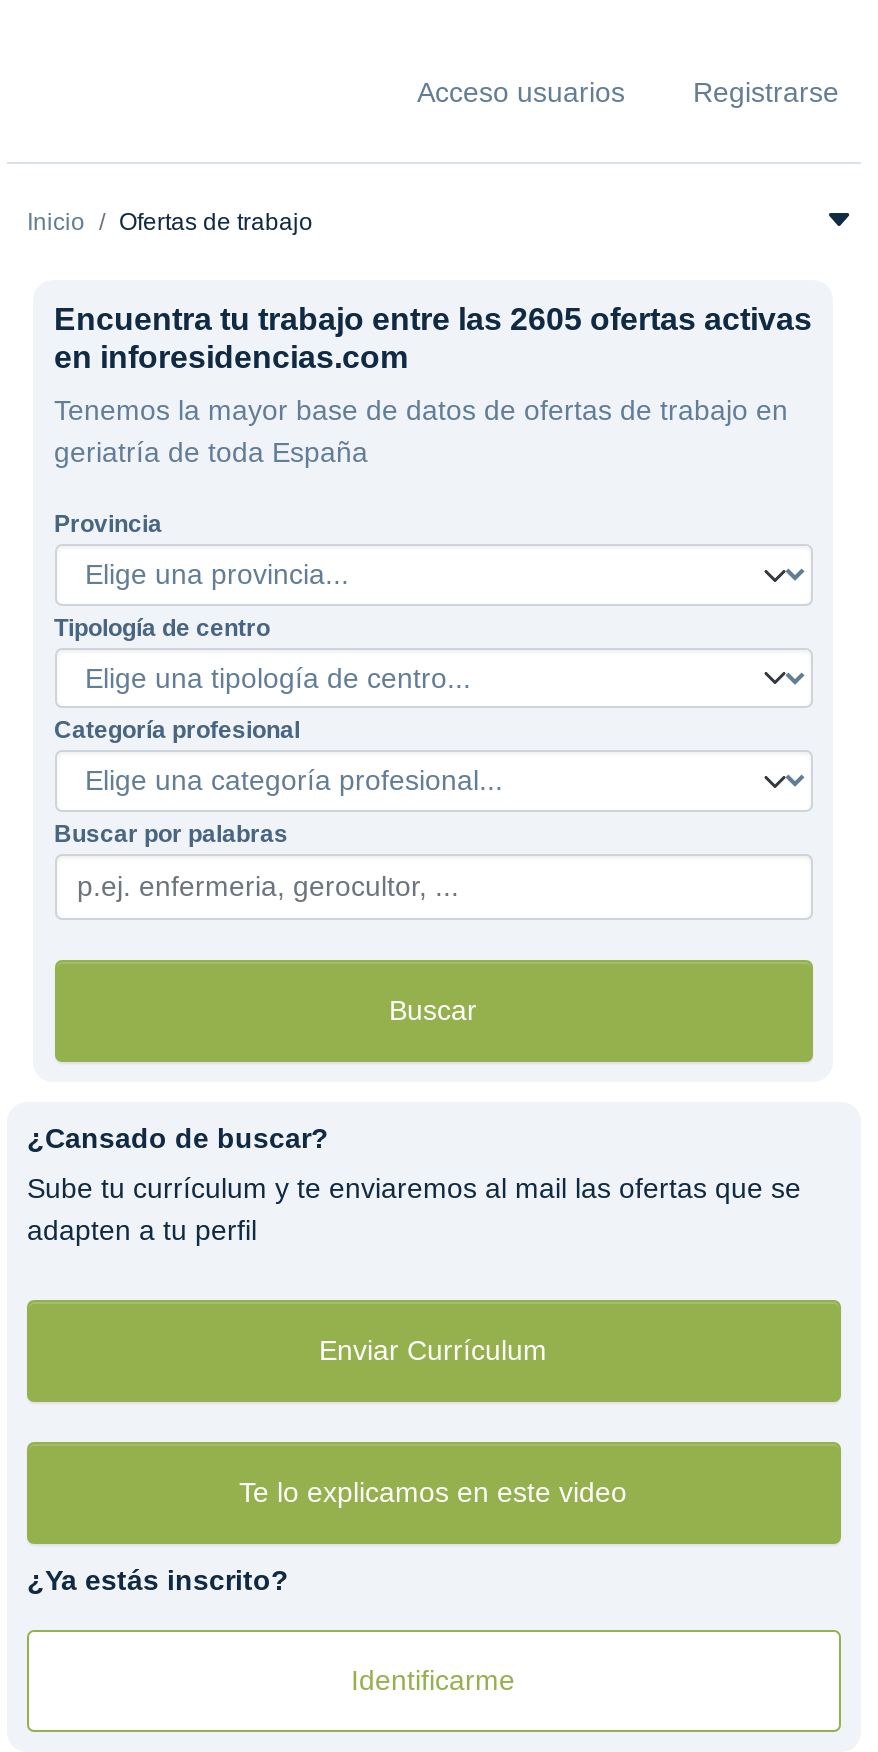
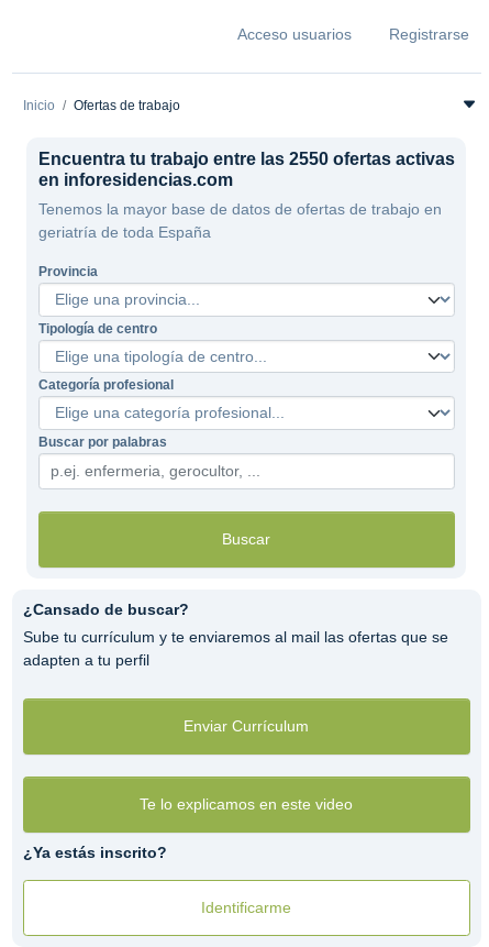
- Encuentra tu trabajo entre las 2605 ofertas activas
+ Encuentra tu trabajo entre las 2550 ofertas activas
